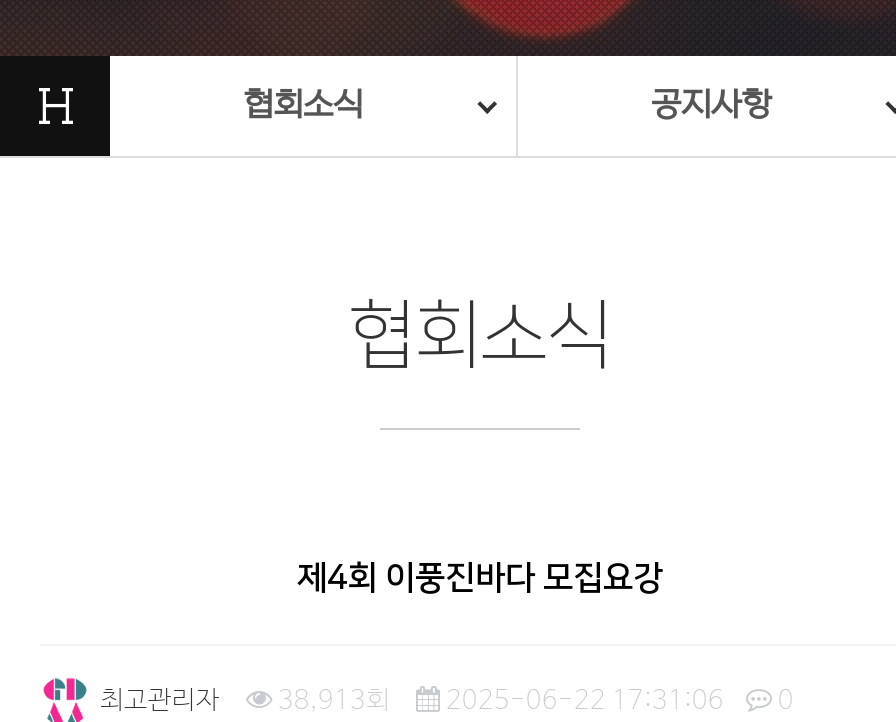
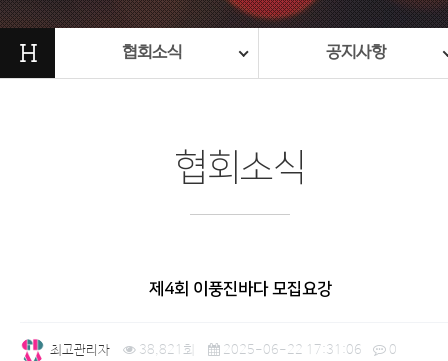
- 최고관리자 38,913회 2025-06-22 17:31:06 0
+ 최고관리자 38,821회 2025-06-22 17:31:06 0
